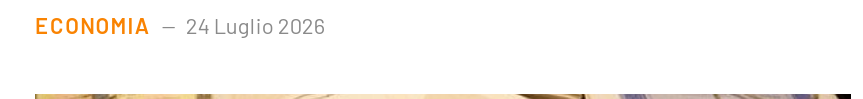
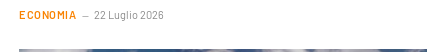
- ECONOMIA 24 Luglio 2026
+ ECONOMIA 22 Luglio 2026
